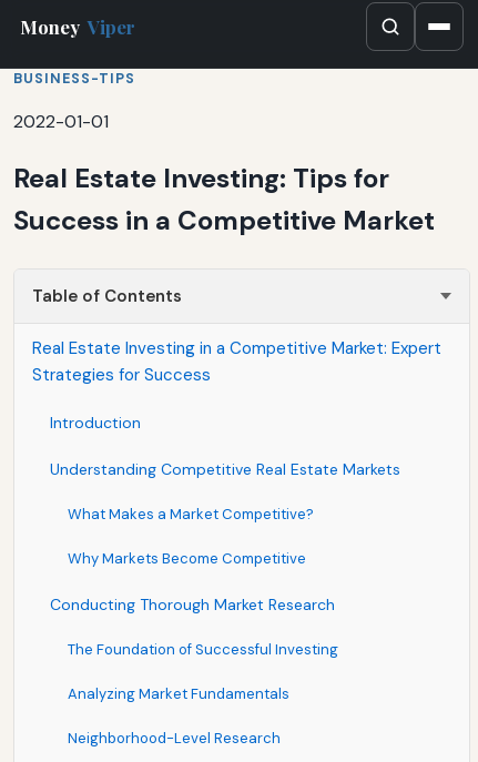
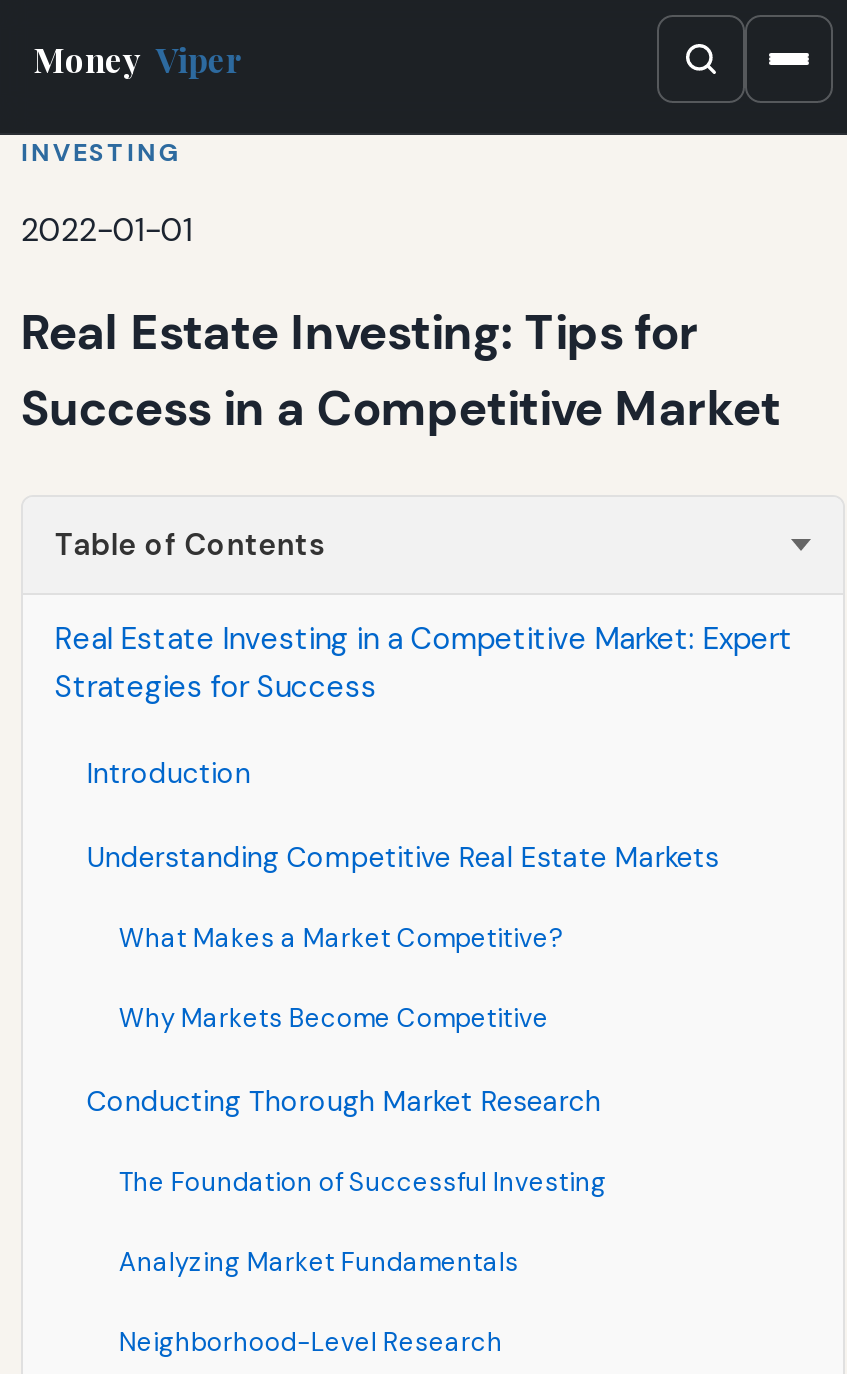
- BUSINESS-TIPS
+ INVESTING
